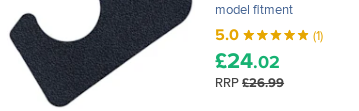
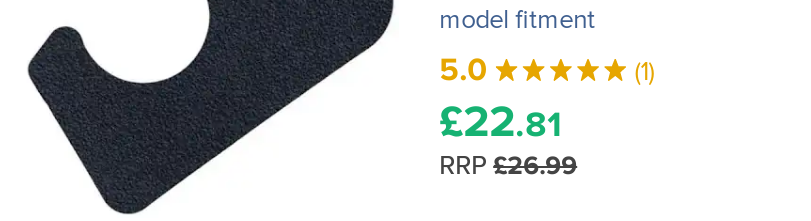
- £24.02
+ £22.81
